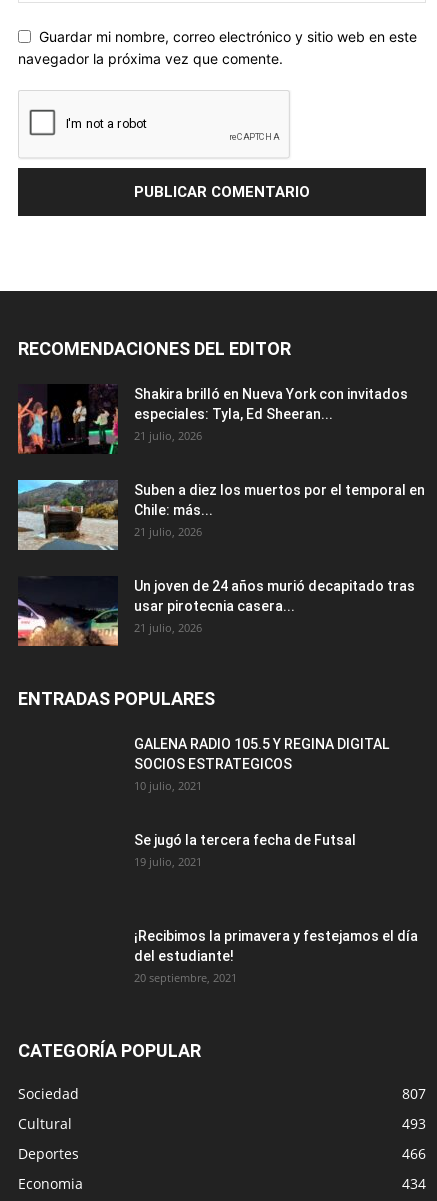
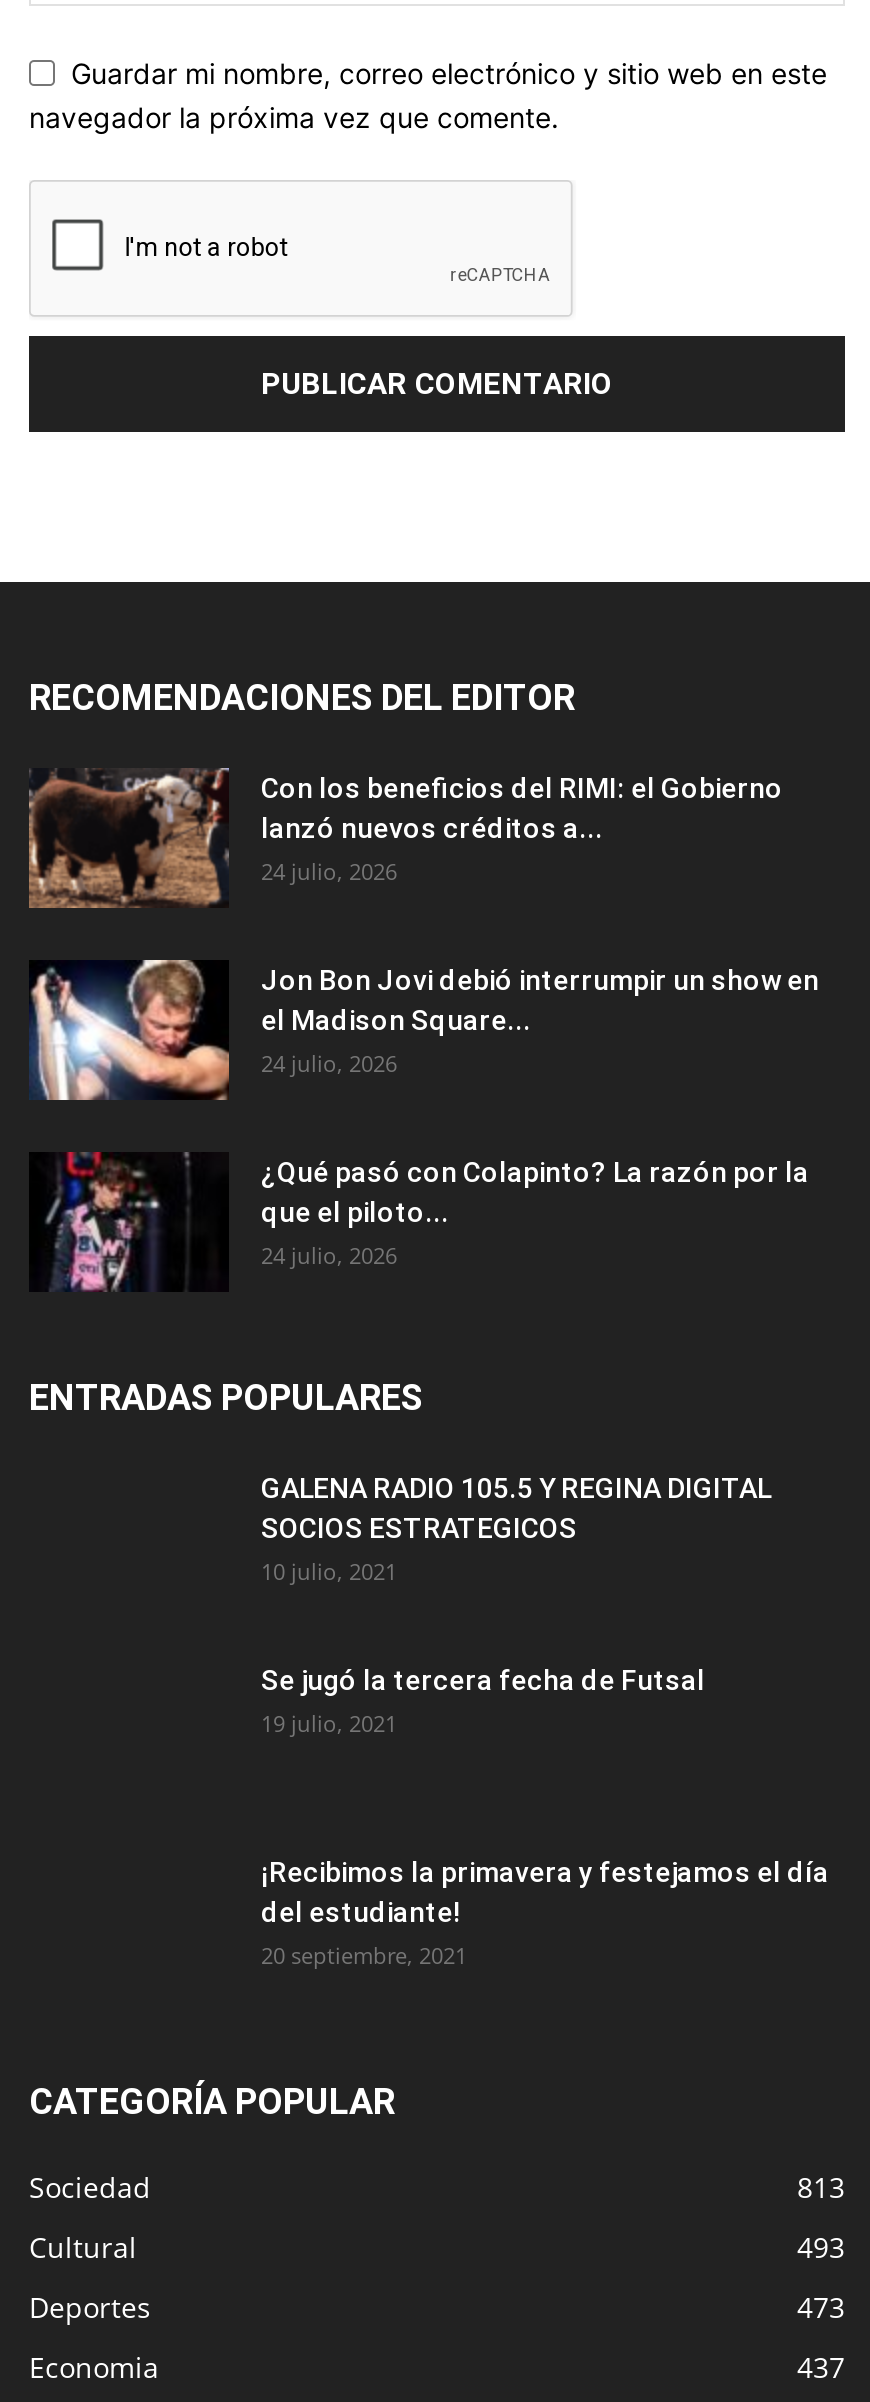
- [image]
- Shakira brilló en Nueva York con invitados
- especiales: Tyla, Ed Sheeran...
- 21 julio, 2026
+ [image]
+ Con los beneficios del RIMI: el Gobierno
+ lanzó nuevos créditos a...
+ 24 julio, 2026

- [image]
- Suben a diez los muertos por el temporal en
- Chile: más...
- 21 julio, 2026
+ [image]
+ Jon Bon Jovi debió interrumpir un show en
+ el Madison Square...
+ 24 julio, 2026

- [image]
- Un joven de 24 años murió decapitado tras
- usar pirotecnia casera...
- 21 julio, 2026
+ [image]
+ ¿Qué pasó con Colapinto? La razón por la
+ que el piloto...
+ 24 julio, 2026

- 807
+ 813

- 466
+ 473

- 434
+ 437
